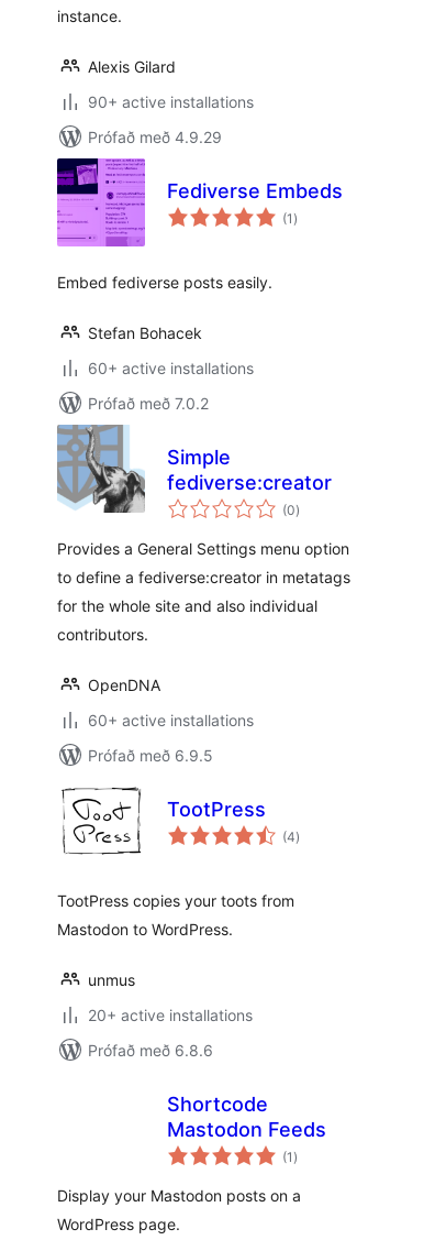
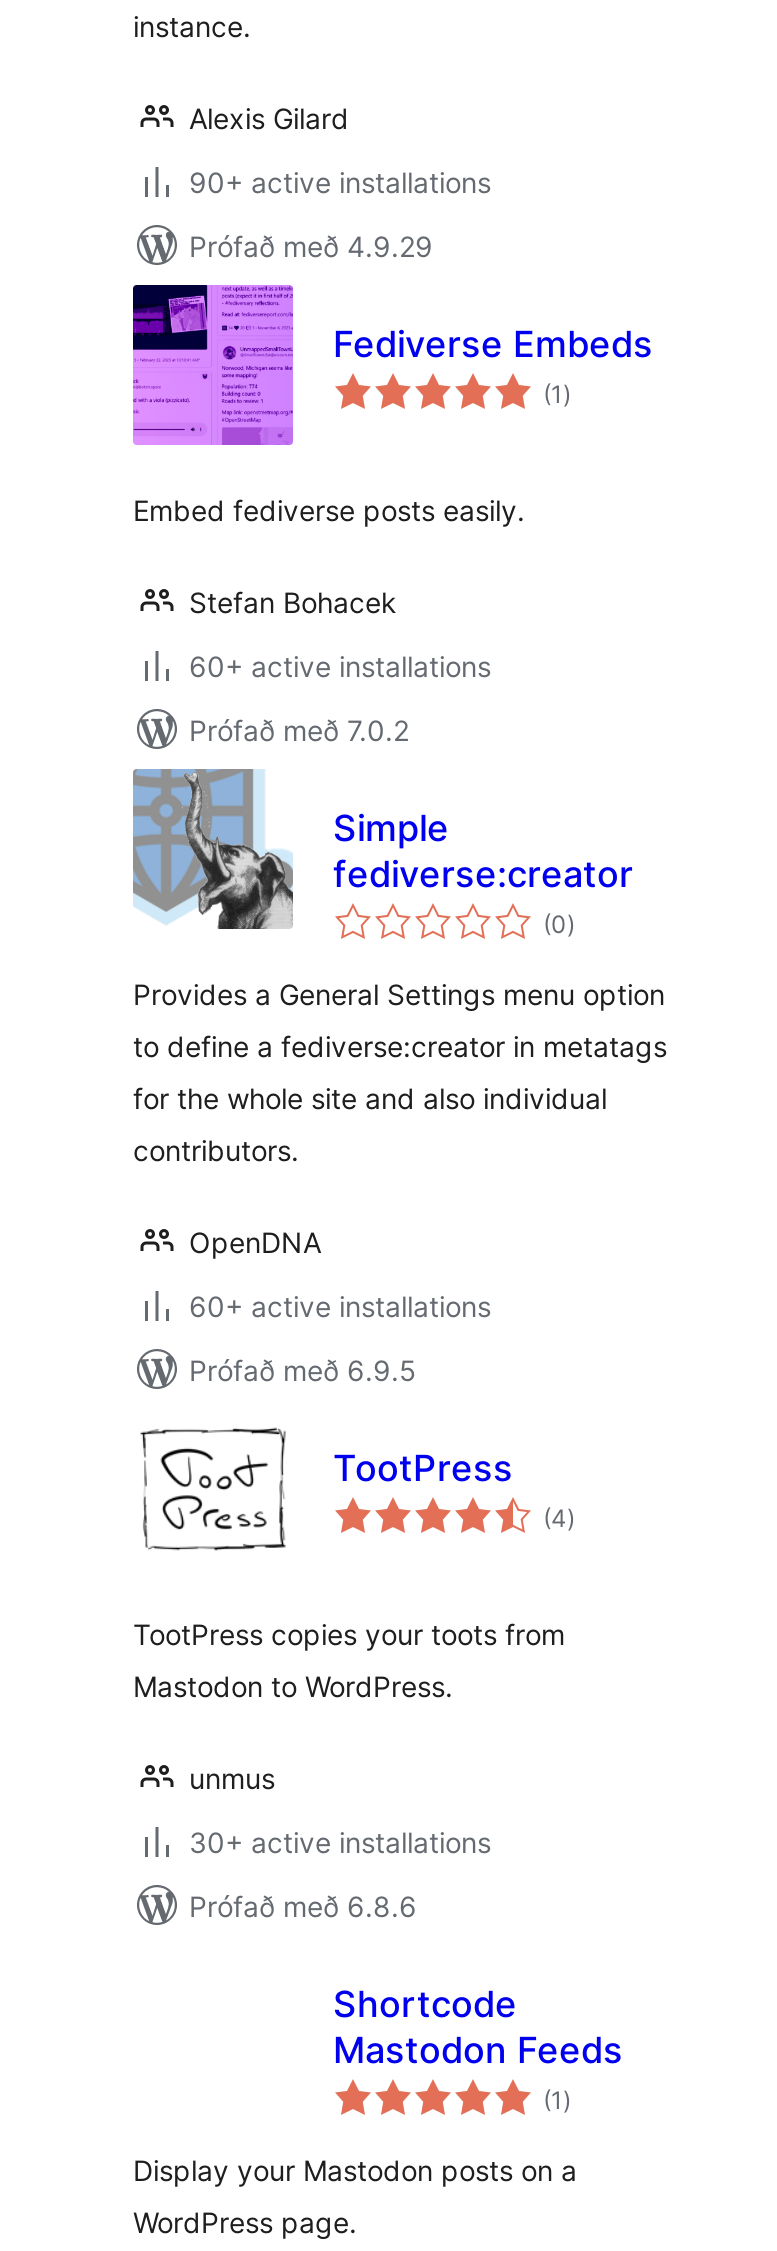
- 20+ active installations
+ 30+ active installations
